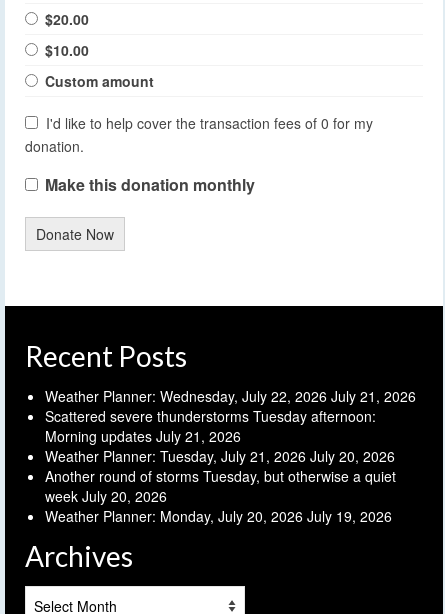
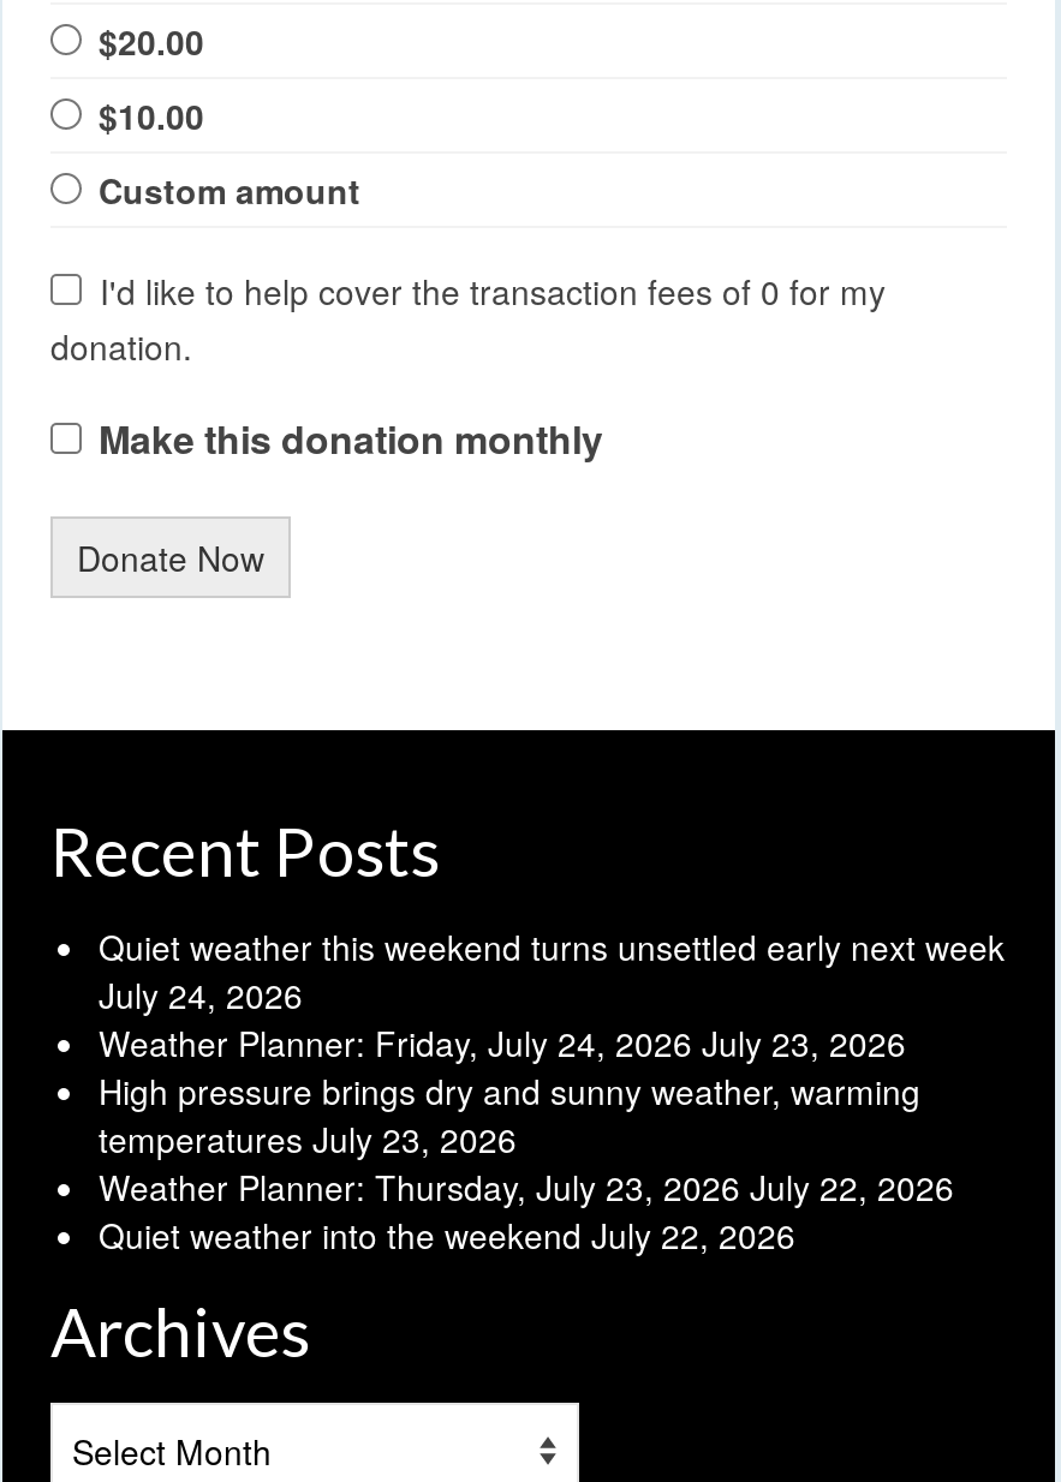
- Weather Planner: Wednesday, July 22, 2026 July 21, 2026
- Scattered severe thunderstorms Tuesday afternoon:
- Morning updates July 21, 2026
- Weather Planner: Tuesday, July 21, 2026 July 20, 2026
- Another round of storms Tuesday, but otherwise a quiet
- week July 20, 2026
- Weather Planner: Monday, July 20, 2026 July 19, 2026
+ Quiet weather this weekend turns unsettled early next week
+ July 24, 2026
+ Weather Planner: Friday, July 24, 2026 July 23, 2026
+ High pressure brings dry and sunny weather, warming
+ temperatures July 23, 2026
+ Weather Planner: Thursday, July 23, 2026 July 22, 2026
+ Quiet weather into the weekend July 22, 2026
